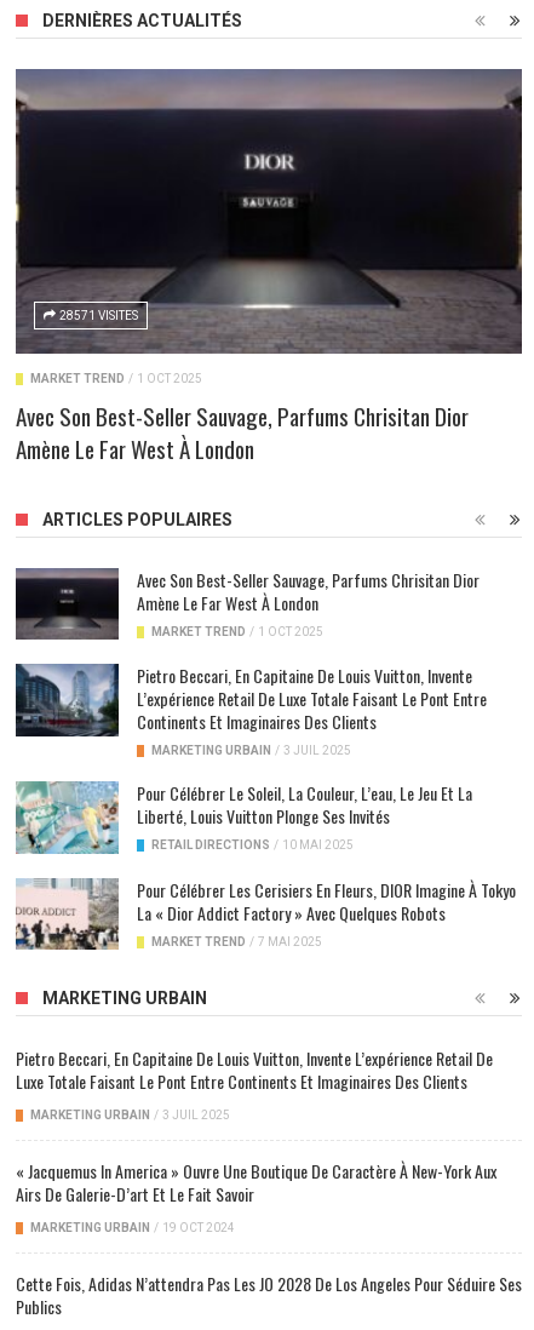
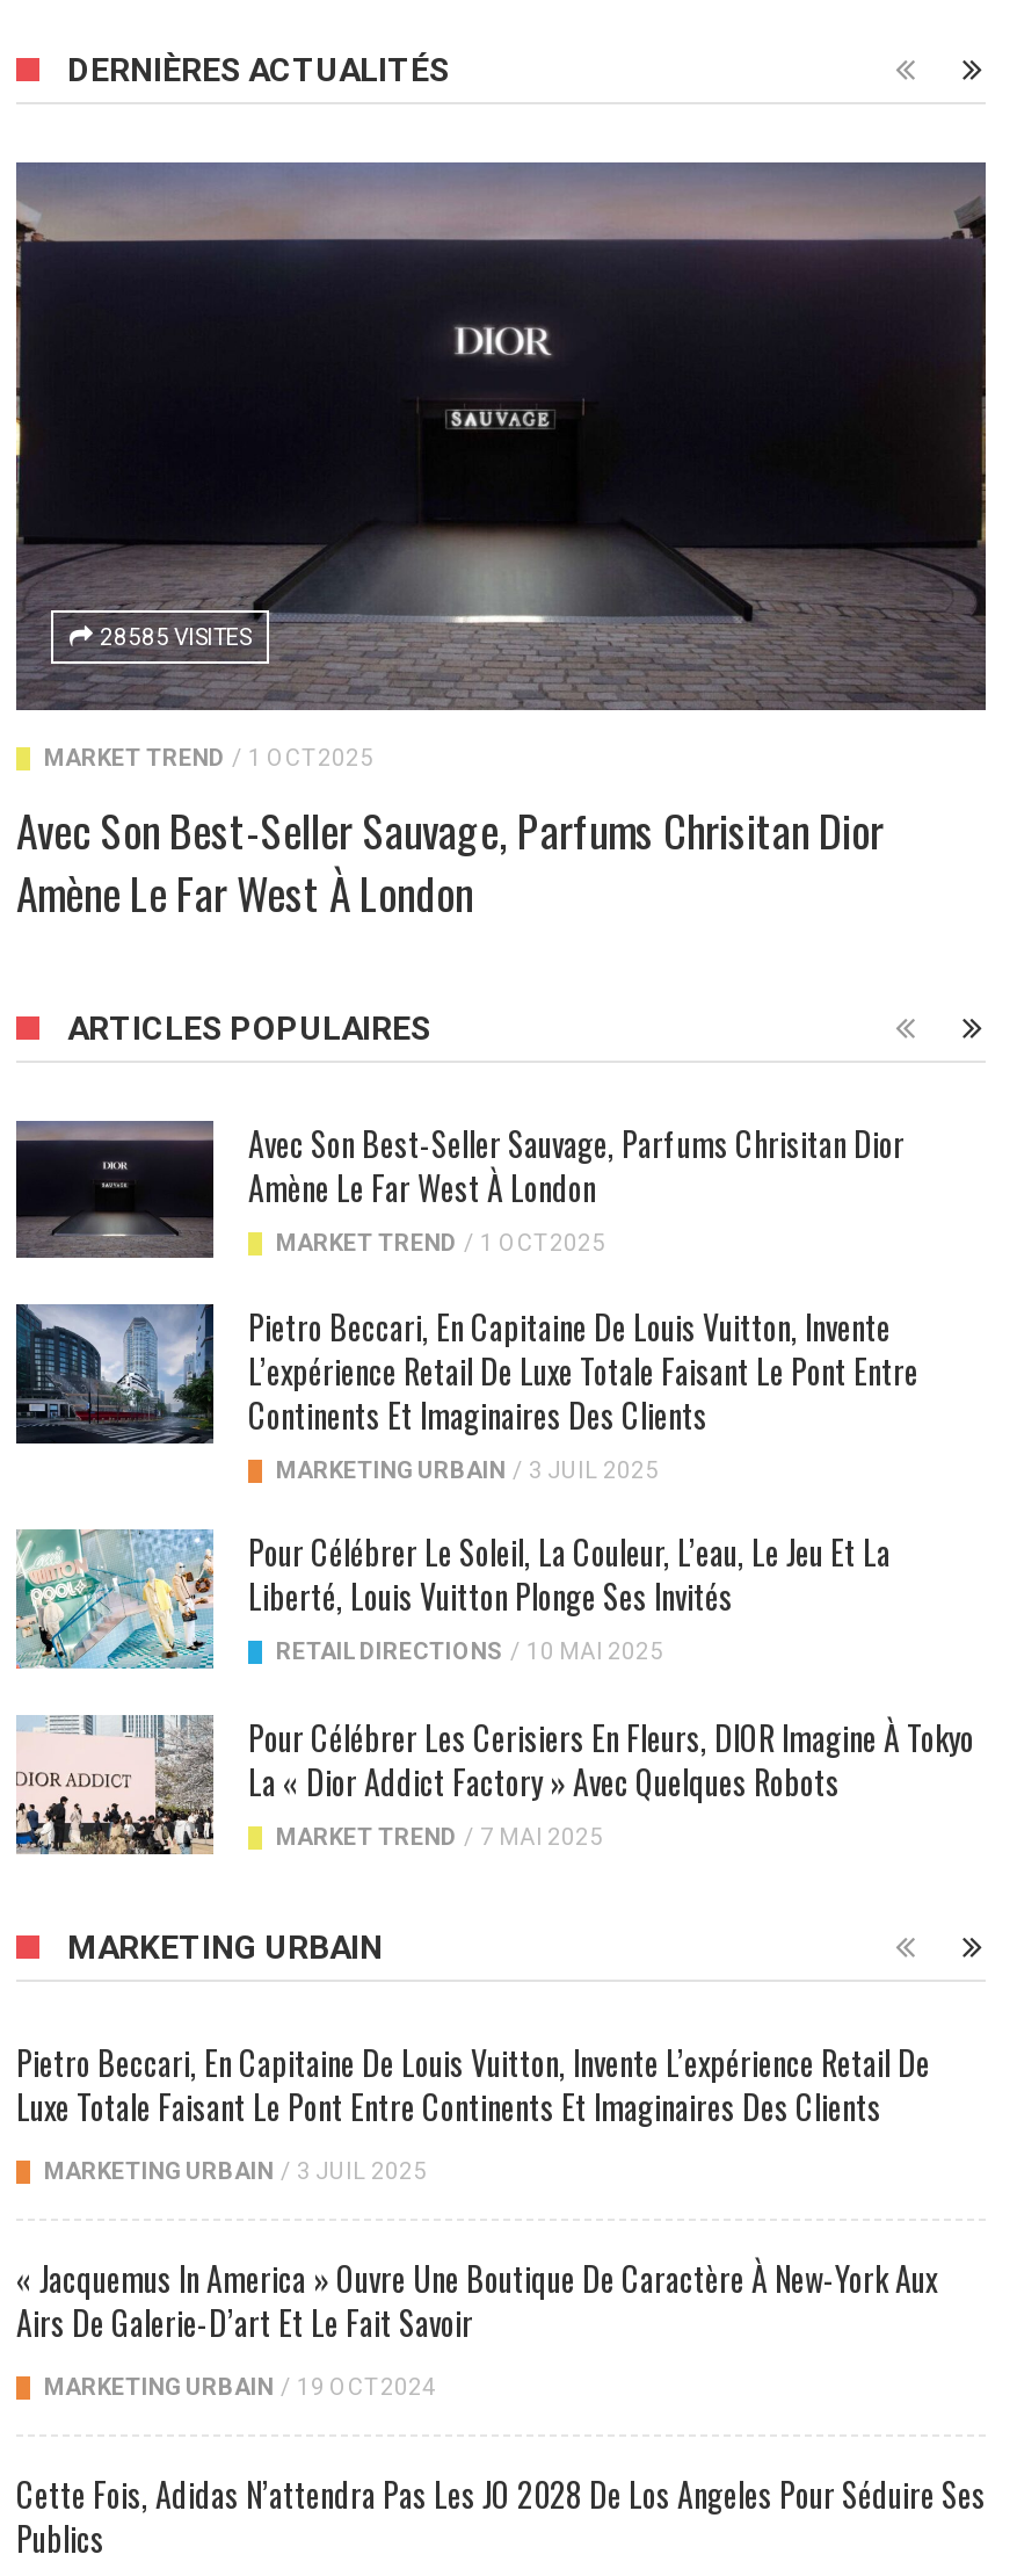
- 28571 VISITES
+ 28585 VISITES
